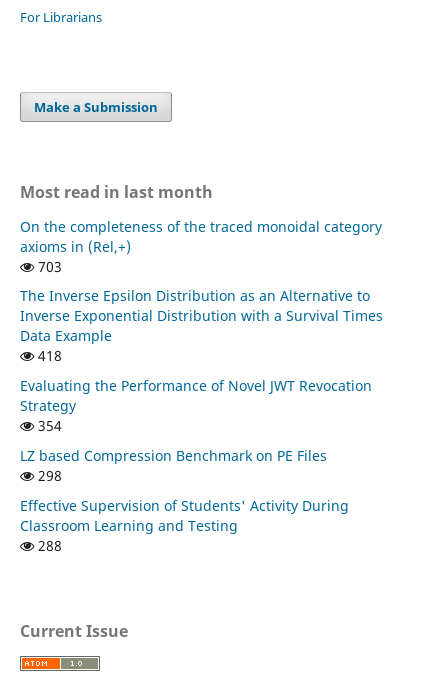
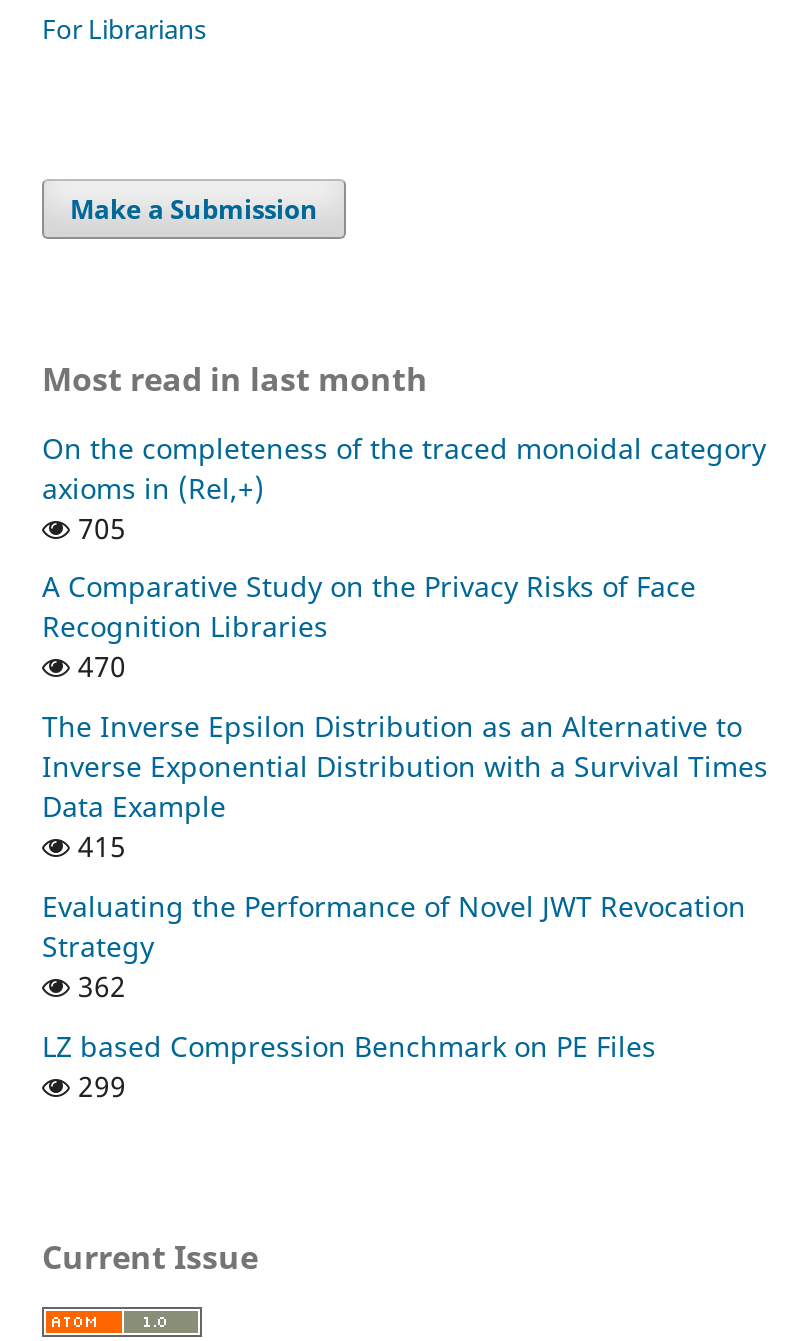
- 703
+ 705
+ A Comparative Study on the Privacy Risks of Face
+ Recognition Libraries
+ 470

moved down: The Inverse Epsilon Distribution as an Alternative to | Inverse Exponential Distribution with a Survival Times | Data Example

- 418
+ 415

moved down: Evaluating the Performance of Novel JWT Revocation | Strategy

- 354
+ 362

moved down: LZ based Compression Benchmark on PE Files

- 298
- Effective Supervision of Students' Activity During
- Classroom Learning and Testing
- 288
+ 299
